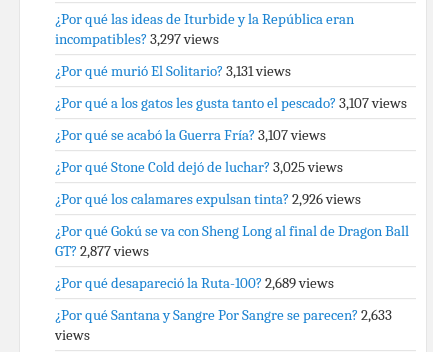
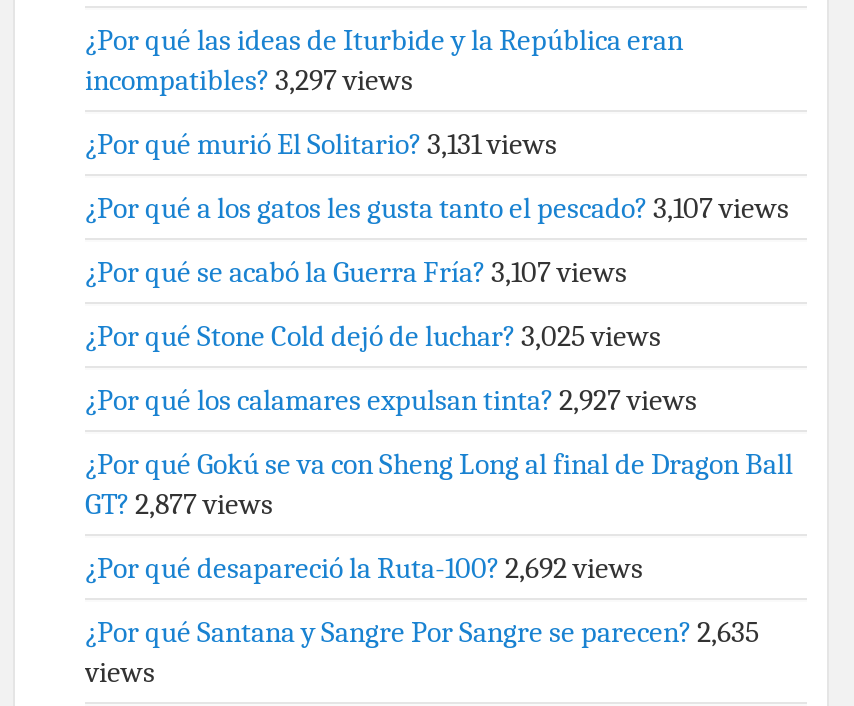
- ¿Por qué los calamares expulsan tinta? 2,926 views
+ ¿Por qué los calamares expulsan tinta? 2,927 views

- ¿Por qué desapareció la Ruta-100? 2,689 views
+ ¿Por qué desapareció la Ruta-100? 2,692 views

- ¿Por qué Santana y Sangre Por Sangre se parecen? 2,633
+ ¿Por qué Santana y Sangre Por Sangre se parecen? 2,635
